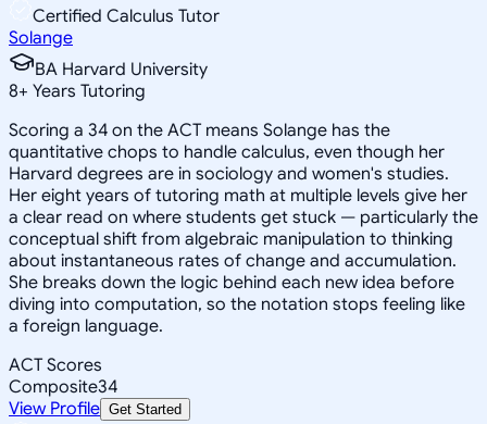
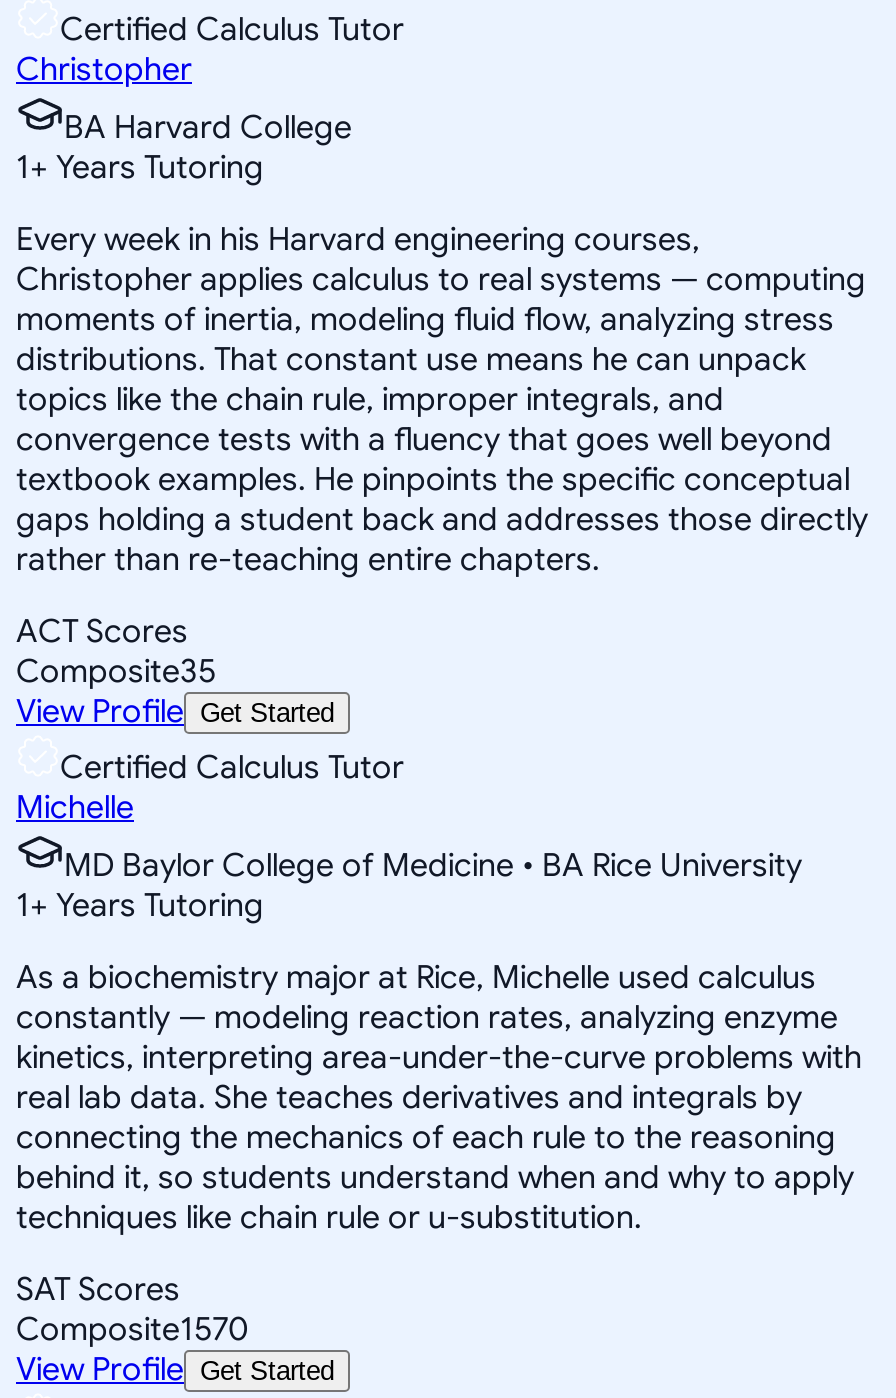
- Solange
- BA Harvard University
- 8+ Years Tutoring
+ Christopher
+ BA Harvard College
+ 1+ Years Tutoring

- Scoring a 34 on the ACT means Solange has the
- quantitative chops to handle calculus, even though her
- Harvard degrees are in sociology and women's studies.
- Her eight years of tutoring math at multiple levels give her
- a clear read on where students get stuck — particularly the
- conceptual shift from algebraic manipulation to thinking
- about instantaneous rates of change and accumulation.
- She breaks down the logic behind each new idea before
- diving into computation, so the notation stops feeling like
- a foreign language.
+ Every week in his Harvard engineering courses,
+ Christopher applies calculus to real systems — computing
+ moments of inertia, modeling fluid flow, analyzing stress
+ distributions. That constant use means he can unpack
+ topics like the chain rule, improper integrals, and
+ convergence tests with a fluency that goes well beyond
+ textbook examples. He pinpoints the specific conceptual
+ gaps holding a student back and addresses those directly
+ rather than re-teaching entire chapters.

moved up: ACT Scores

- Composite34
+ Composite35
+ View Profile Get Started
+ Certified Calculus Tutor
+ Michelle
+ MD Baylor College of Medicine • BA Rice University
+ 1+ Years Tutoring
+ As a biochemistry major at Rice, Michelle used calculus
+ constantly — modeling reaction rates, analyzing enzyme
+ kinetics, interpreting area-under-the-curve problems with
+ real lab data. She teaches derivatives and integrals by
+ connecting the mechanics of each rule to the reasoning
+ behind it, so students understand when and why to apply
+ techniques like chain rule or u-substitution.
+ SAT Scores
+ Composite1570
